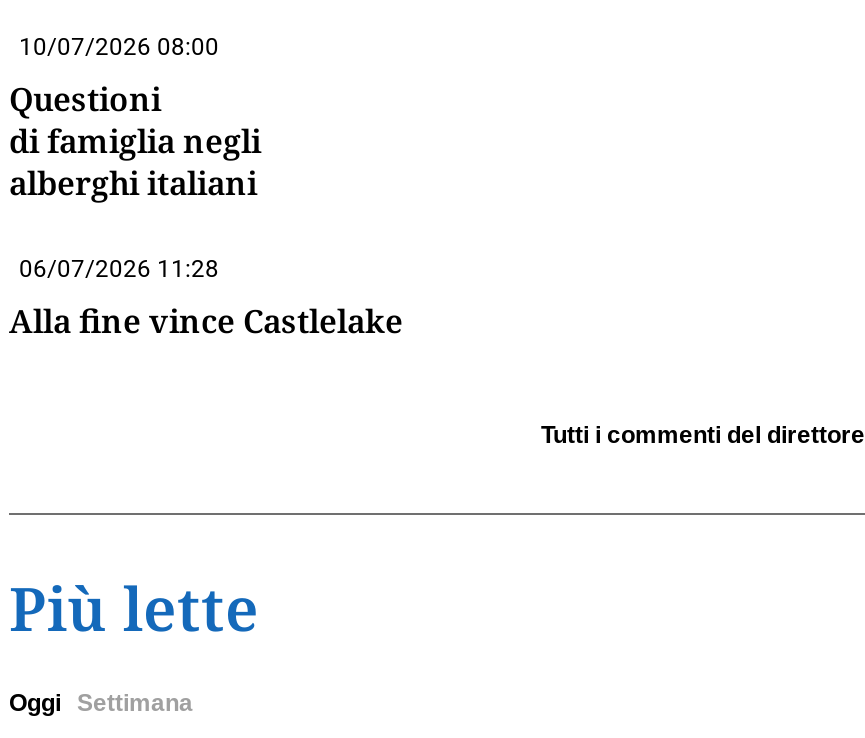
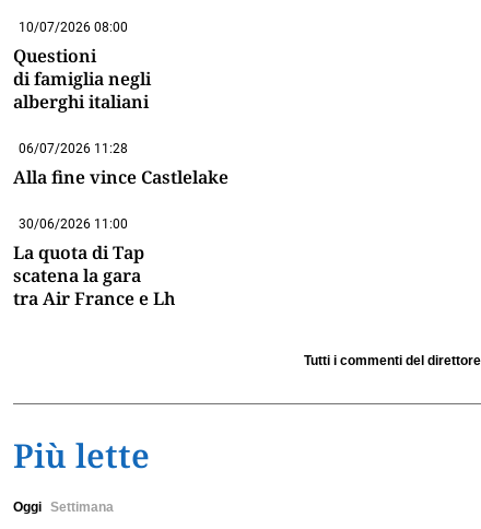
+ 30/06/2026 11:00
+ La quota di Tap
+ scatena la gara
+ tra Air France e Lh
